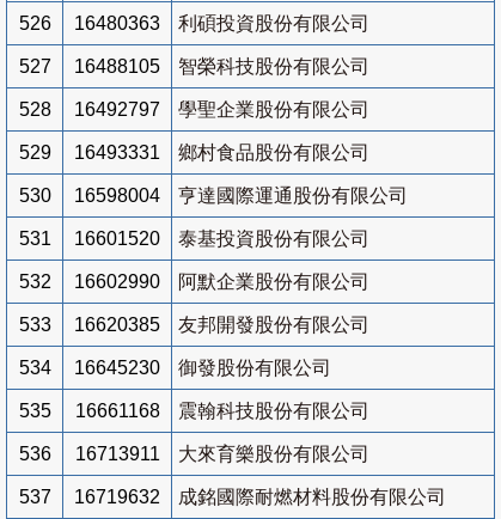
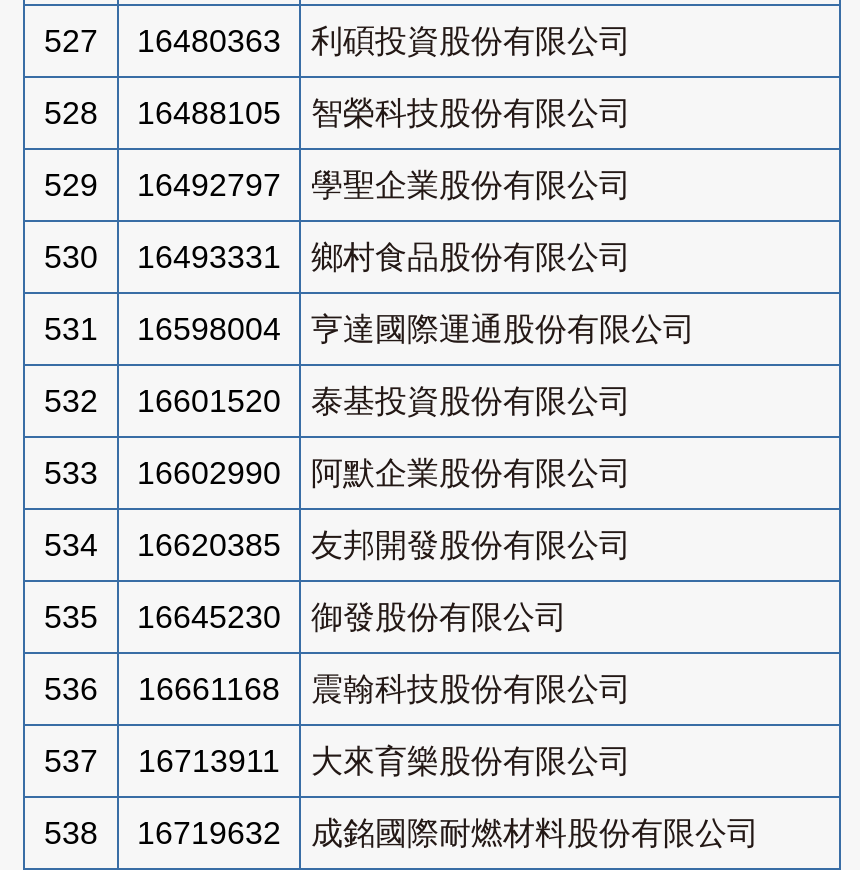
- 526 16480363 利碩投資股份有限公司
+ 527 16480363 利碩投資股份有限公司

- 527 16488105 智榮科技股份有限公司
+ 528 16488105 智榮科技股份有限公司

- 528 16492797 學聖企業股份有限公司
+ 529 16492797 學聖企業股份有限公司

- 529 16493331 鄉村食品股份有限公司
+ 530 16493331 鄉村食品股份有限公司

- 530 16598004 亨達國際運通股份有限公司
+ 531 16598004 亨達國際運通股份有限公司

- 531 16601520 泰基投資股份有限公司
+ 532 16601520 泰基投資股份有限公司

- 532 16602990 阿默企業股份有限公司
+ 533 16602990 阿默企業股份有限公司

- 533 16620385 友邦開發股份有限公司
+ 534 16620385 友邦開發股份有限公司

- 534 16645230 御發股份有限公司
+ 535 16645230 御發股份有限公司

- 535 16661168 震翰科技股份有限公司
+ 536 16661168 震翰科技股份有限公司

- 536 16713911 大來育樂股份有限公司
+ 537 16713911 大來育樂股份有限公司

- 537 16719632 成銘國際耐燃材料股份有限公司
+ 538 16719632 成銘國際耐燃材料股份有限公司
